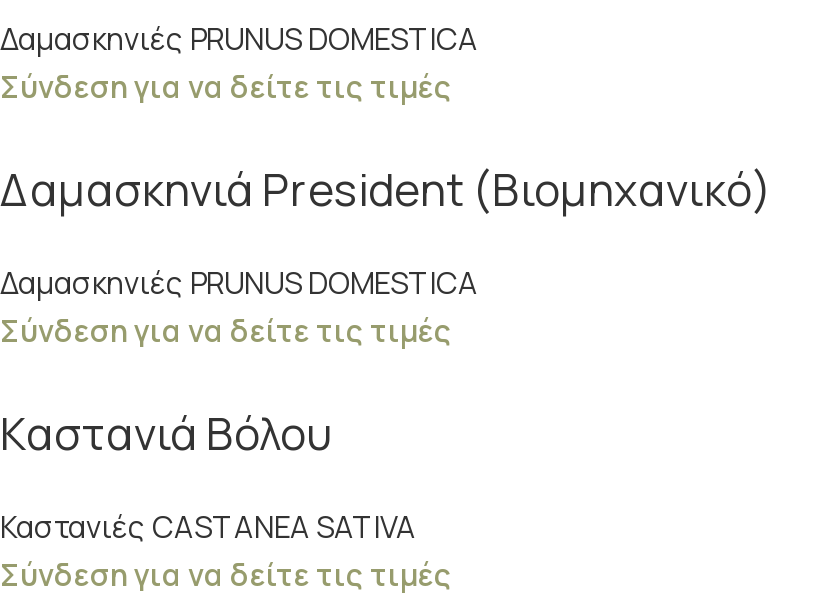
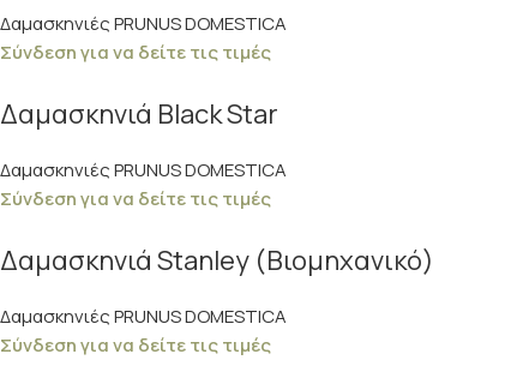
- Δαμασκηνιά President (Βιομηχανικό)
+ Δαμασκηνιά Black Star

- Καστανιά Βόλου
+ Δαμασκηνιά Stanley (Βιομηχανικό)

- Καστανιές CASTANEA SATIVA
+ Δαμασκηνιές PRUNUS DOMESTICA
